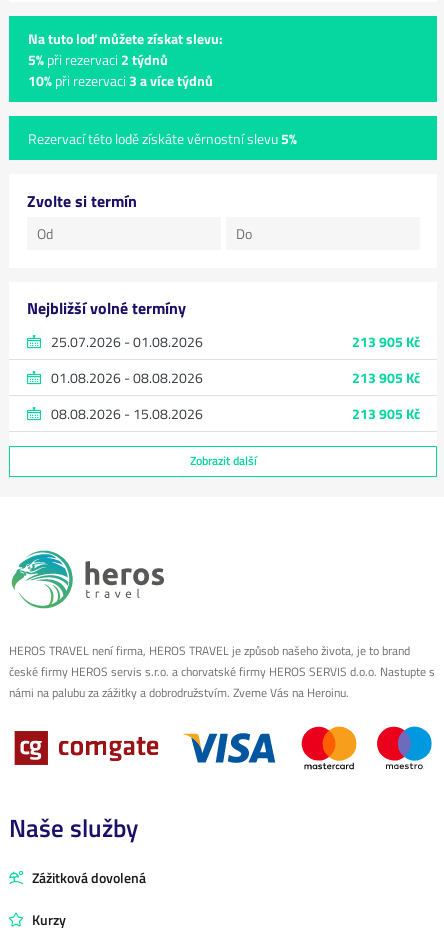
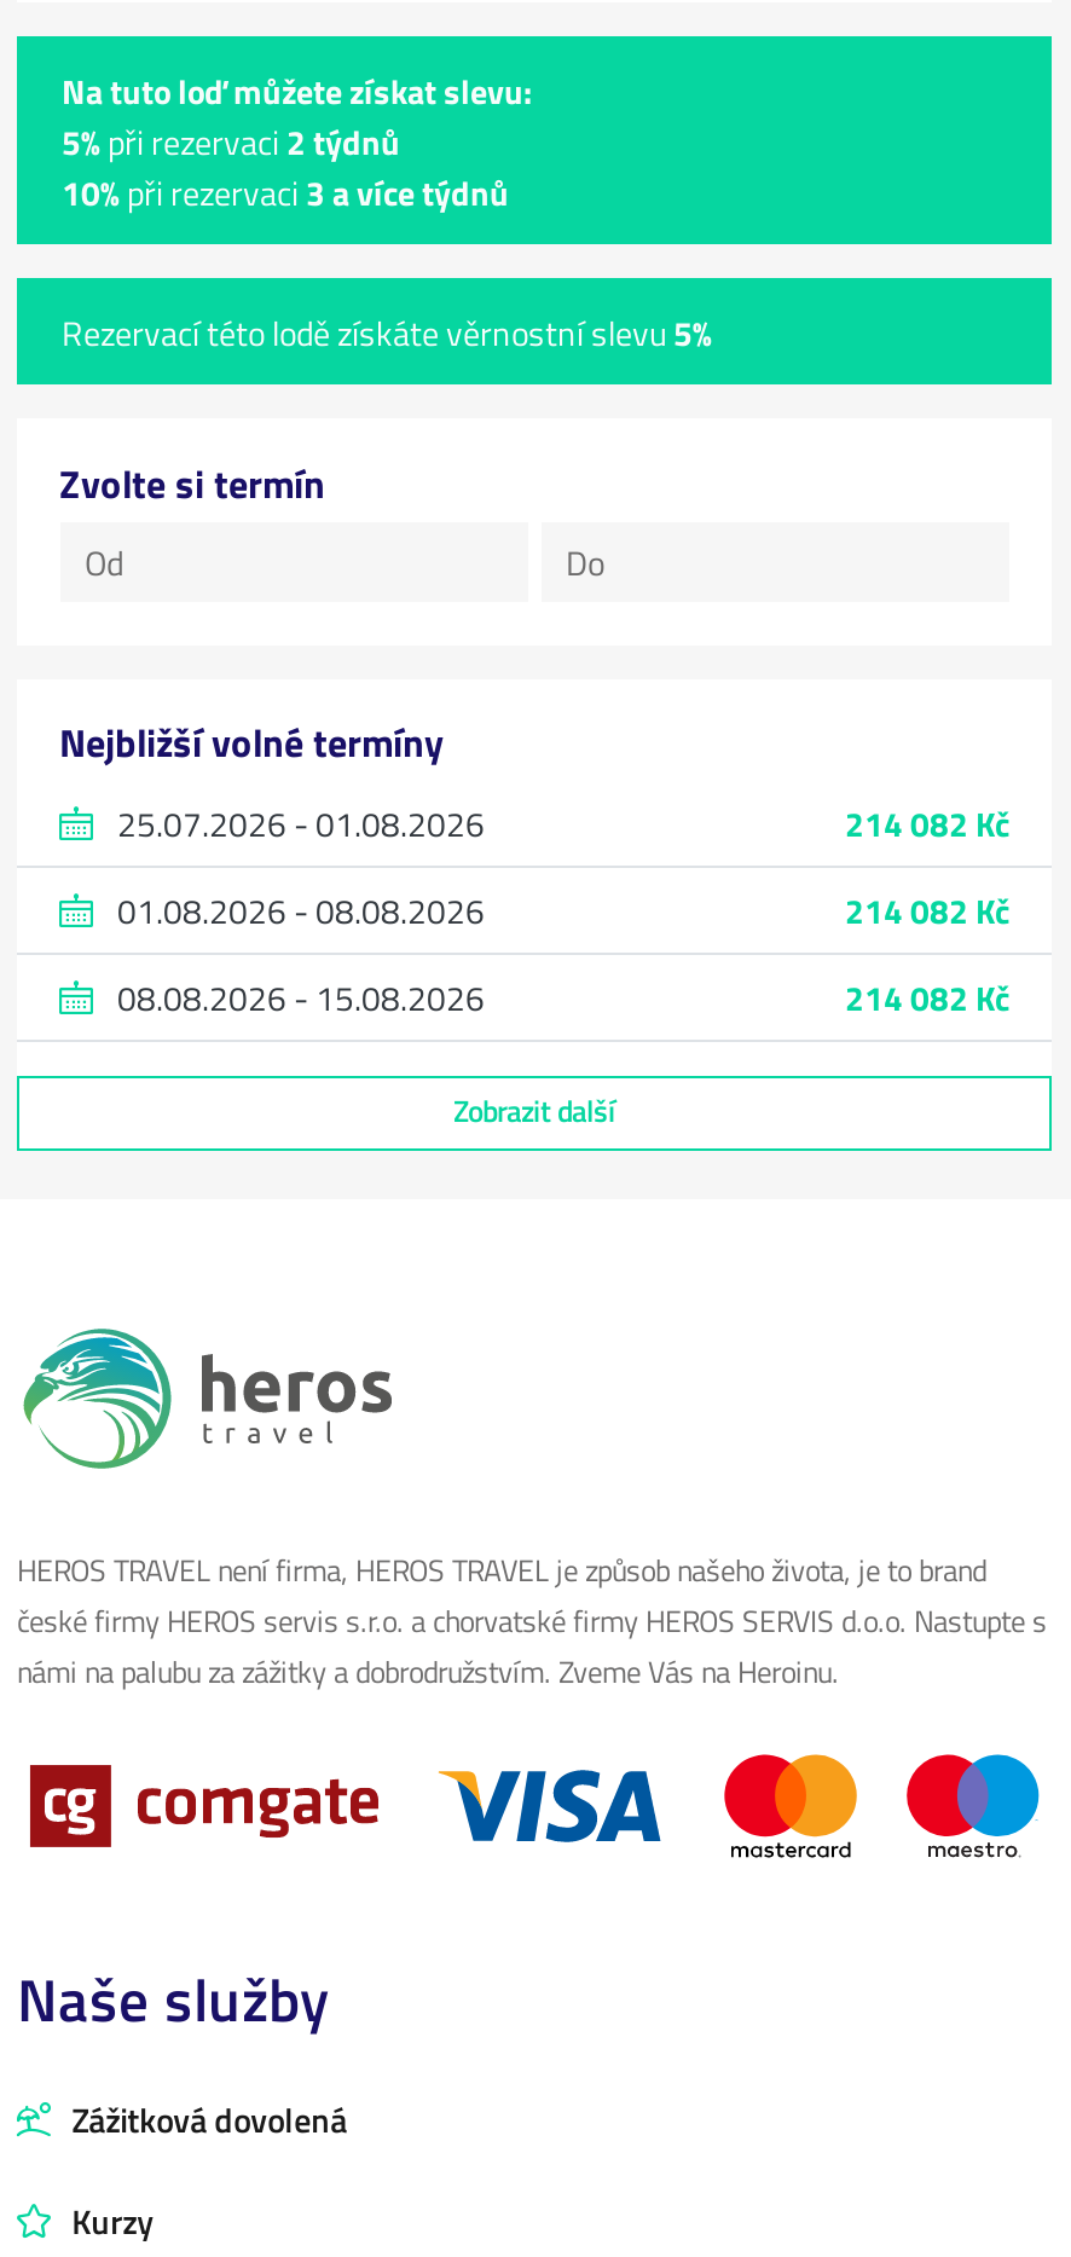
- 213 905 Kč
+ 214 082 Kč

- 213 905 Kč
+ 214 082 Kč

- 213 905 Kč
+ 214 082 Kč
